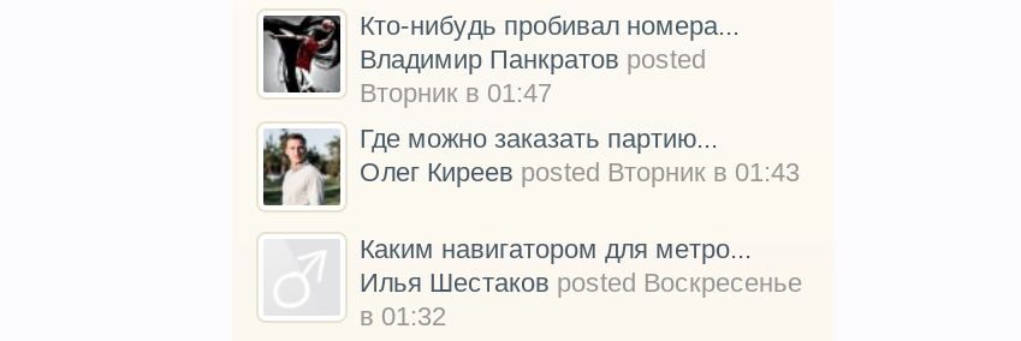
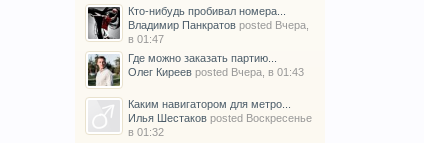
- Владимир Панкратов posted
- Вторник в 01:47
+ Владимир Панкратов posted Вчера,
+ в 01:47

- Олег Киреев posted Вторник в 01:43
+ Олег Киреев posted Вчера, в 01:43
